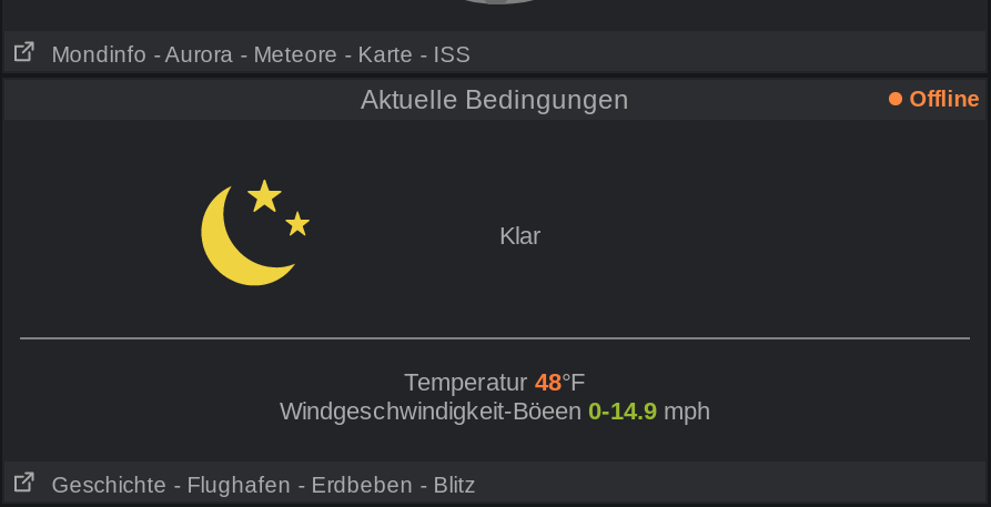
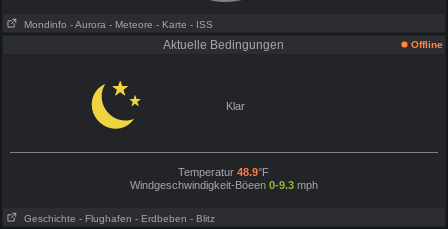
- Temperatur 48°F
+ Temperatur 48.9°F

- Windgeschwindigkeit-Böeen 0-14.9 mph
+ Windgeschwindigkeit-Böeen 0-9.3 mph
